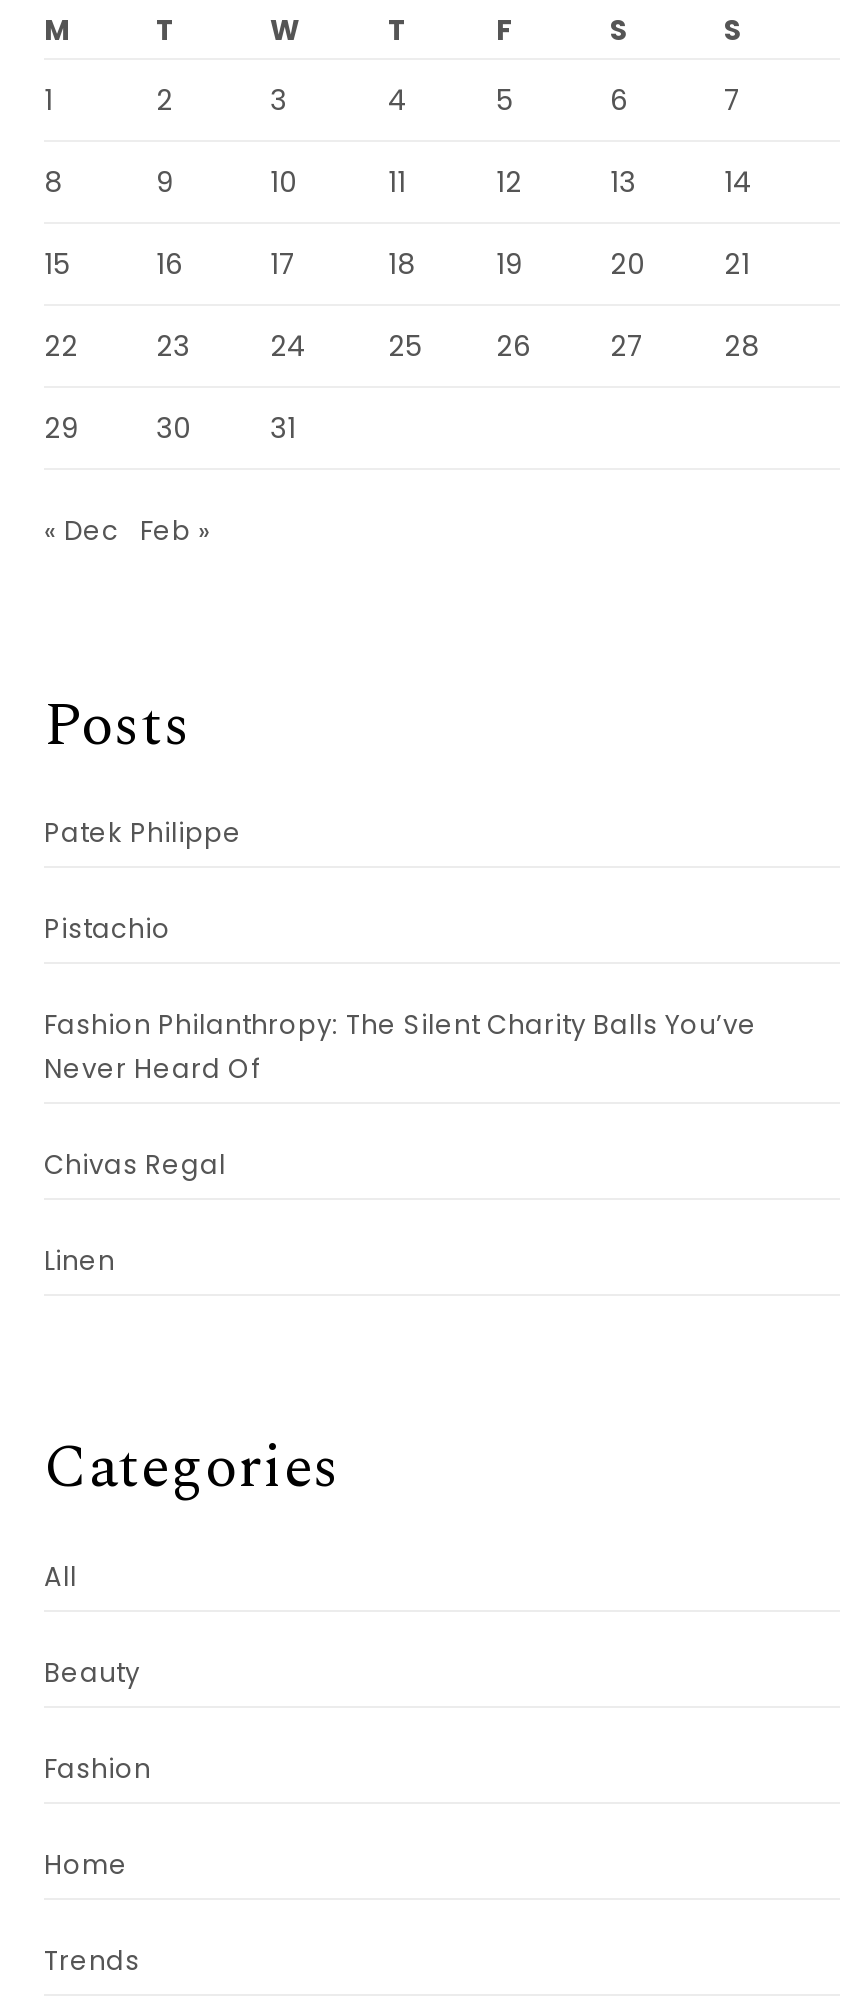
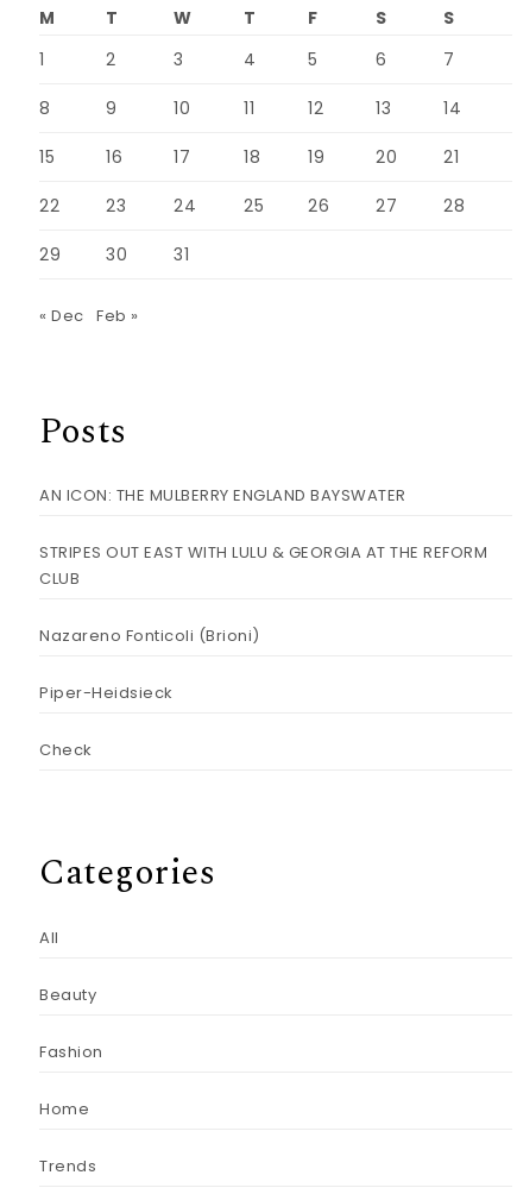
- Patek Philippe
+ AN ICON: THE MULBERRY ENGLAND BAYSWATER

- Pistachio
+ STRIPES OUT EAST WITH LULU & GEORGIA AT THE REFORM
+ CLUB

- Fashion Philanthropy: The Silent Charity Balls You’ve
- Never Heard Of
+ Nazareno Fonticoli (Brioni)

- Chivas Regal
+ Piper-Heidsieck

- Linen
+ Check
